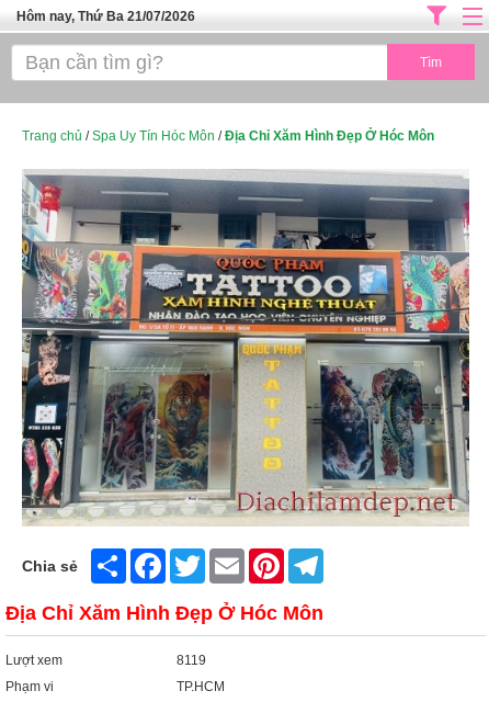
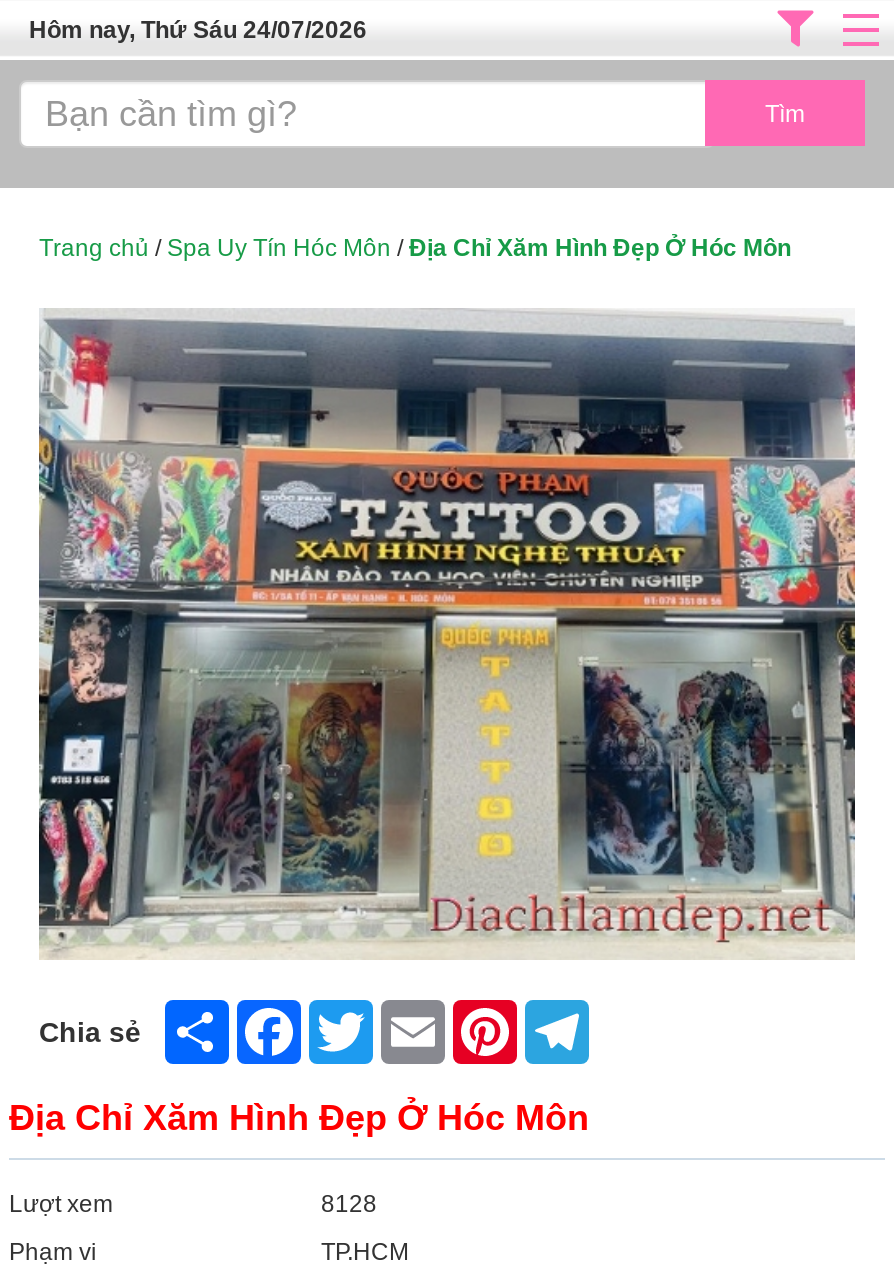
- Hôm nay, Thứ Ba 21/07/2026
+ Hôm nay, Thứ Sáu 24/07/2026

- 8119
+ 8128
